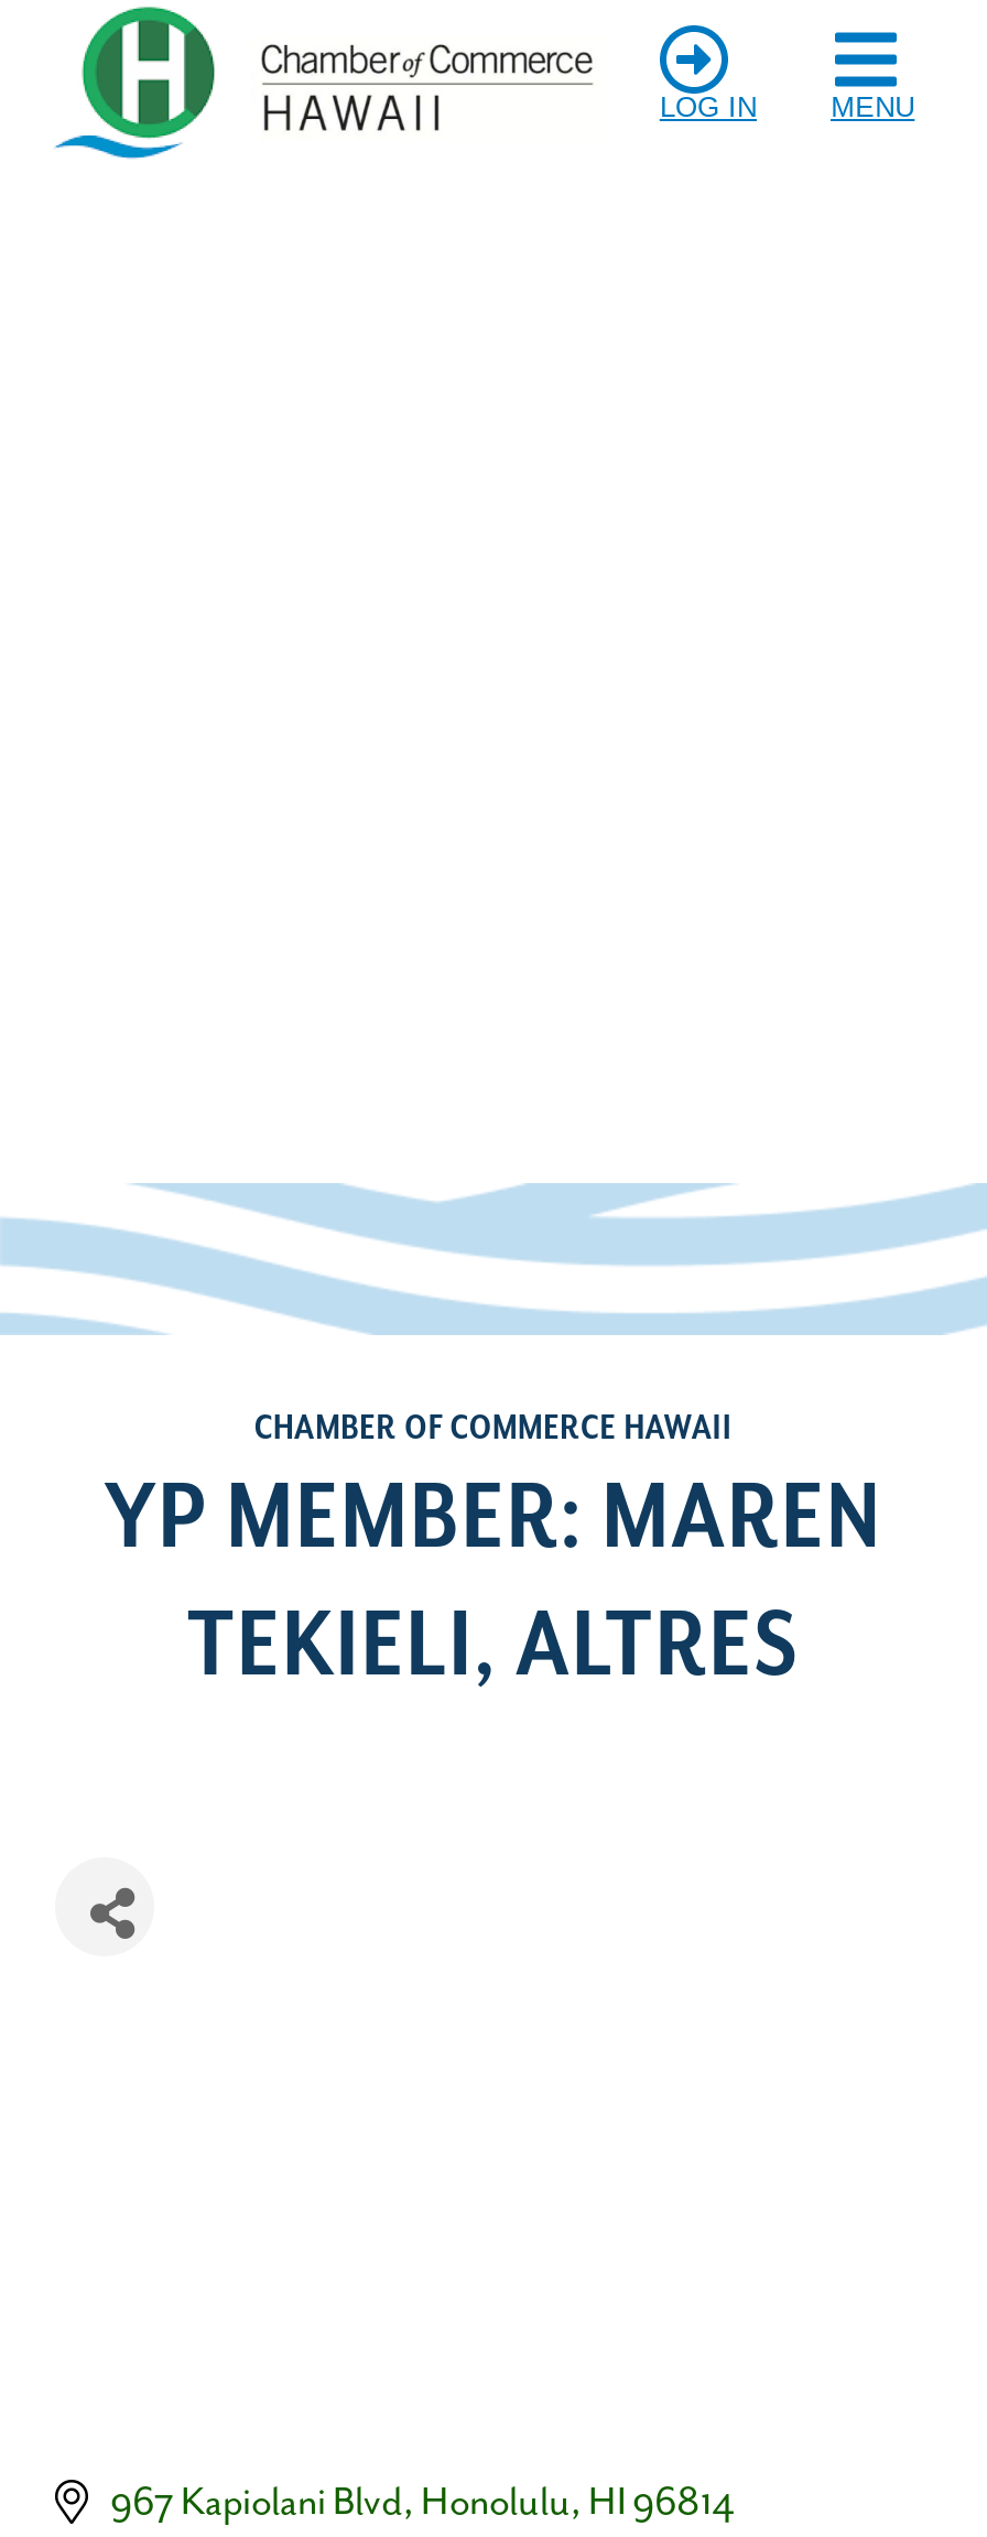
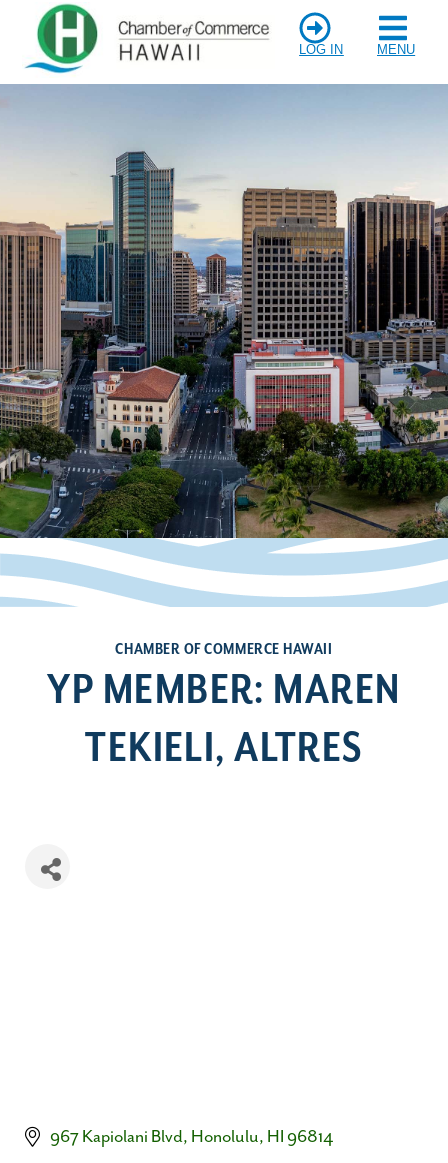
+ [image]
